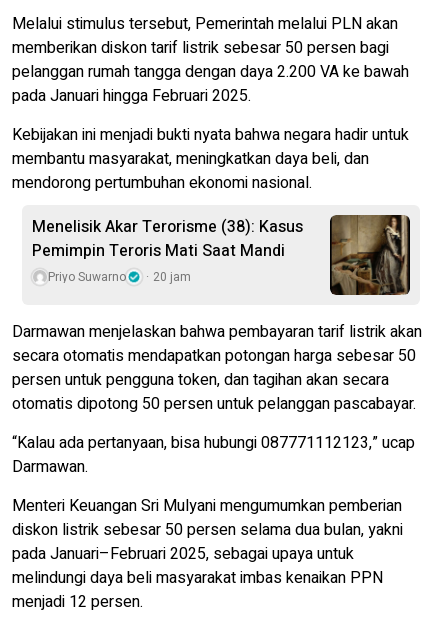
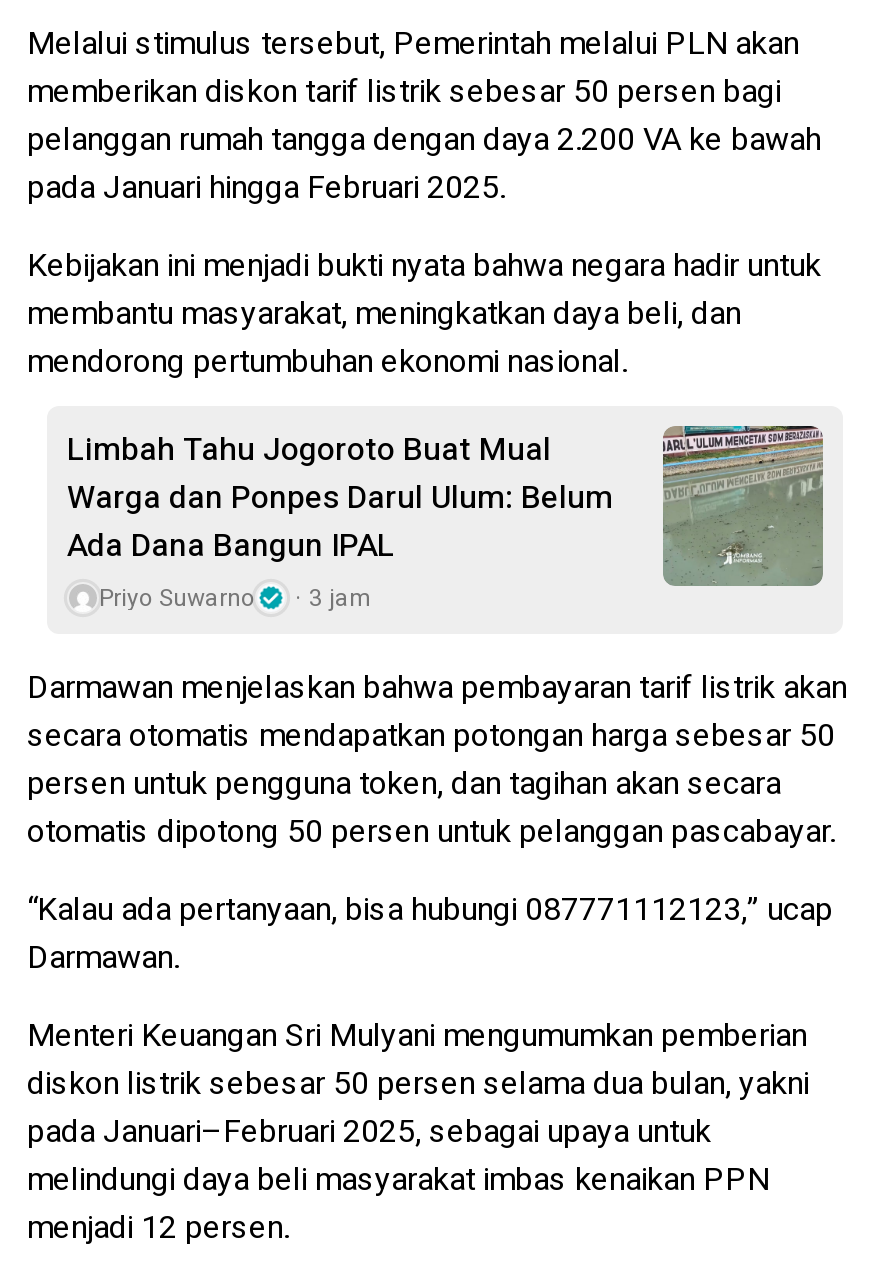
- [image]
- Menelisik Akar Terorisme (38): Kasus
- Pemimpin Teroris Mati Saat Mandi
+ [image]
+ Limbah Tahu Jogoroto Buat Mual
+ Warga dan Ponpes Darul Ulum: Belum
+ Ada Dana Bangun IPAL

- Priyo Suwarno 20 jam
+ Priyo Suwarno 3 jam
